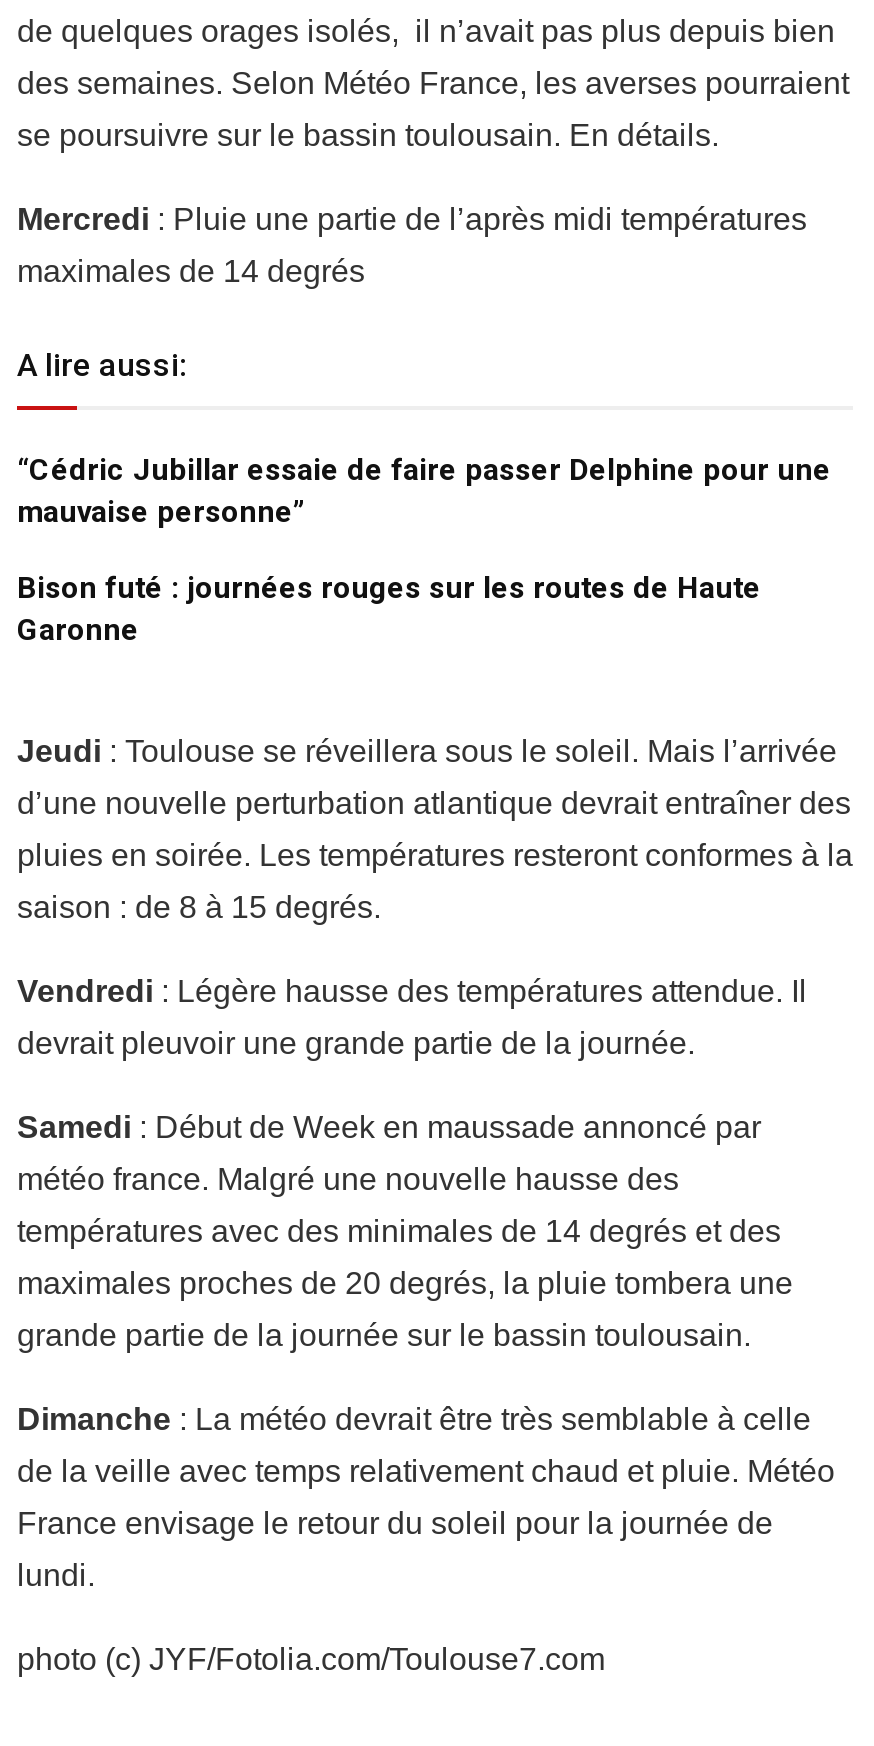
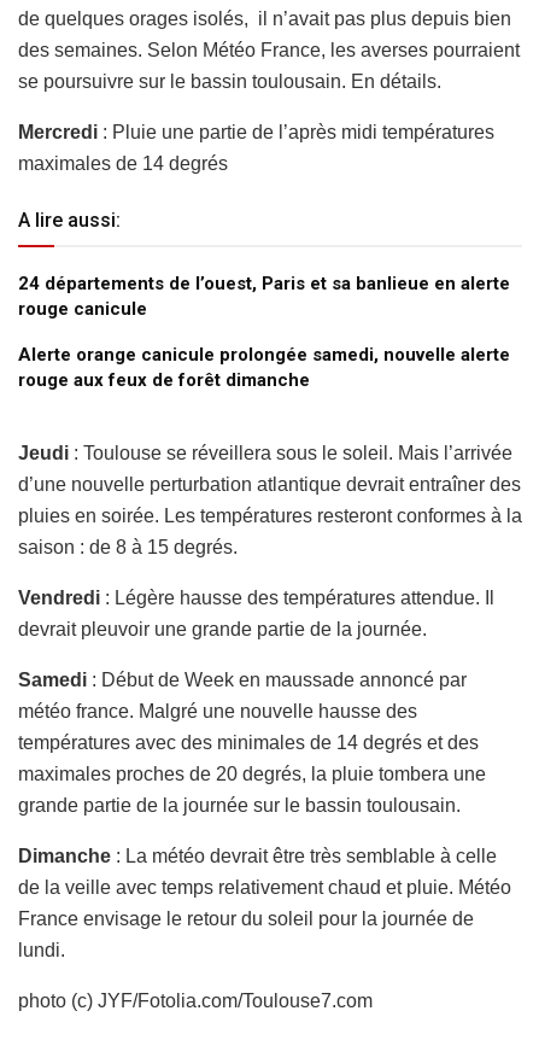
- “Cédric Jubillar essaie de faire passer Delphine pour une
- mauvaise personne”
+ 24 départements de l’ouest, Paris et sa banlieue en alerte
+ rouge canicule

- Bison futé : journées rouges sur les routes de Haute
- Garonne
+ Alerte orange canicule prolongée samedi, nouvelle alerte
+ rouge aux feux de forêt dimanche
